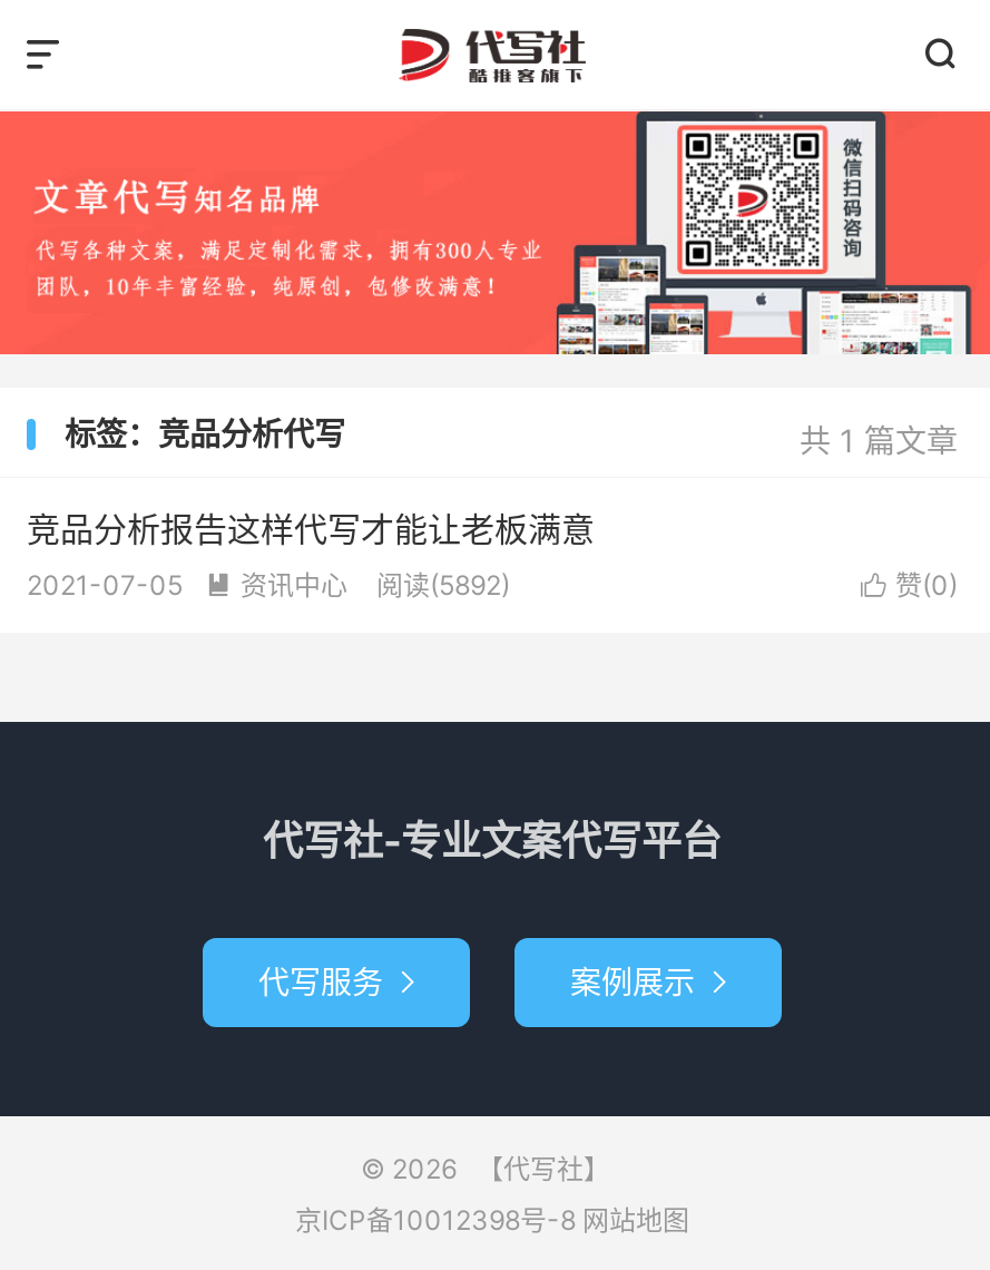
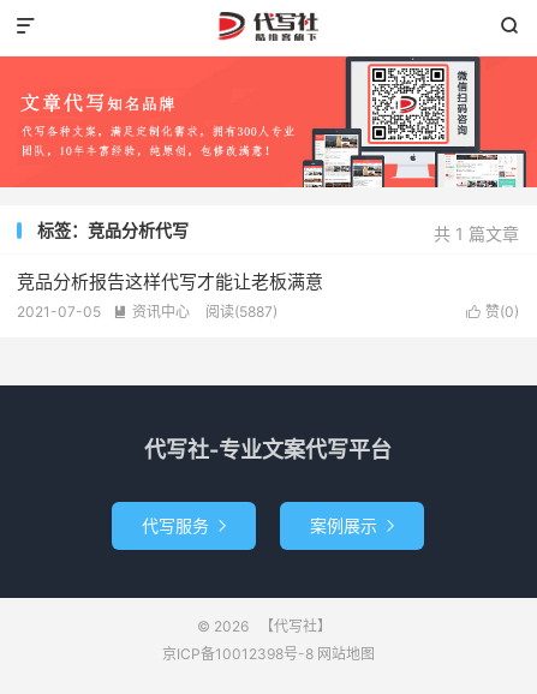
- 阅读(5892)
+ 阅读(5887)
